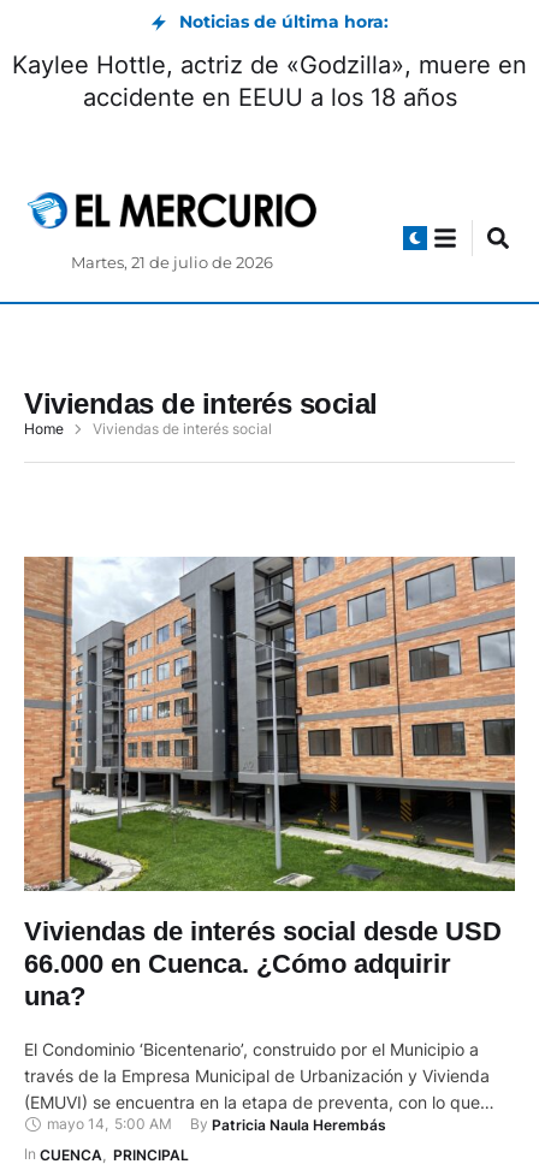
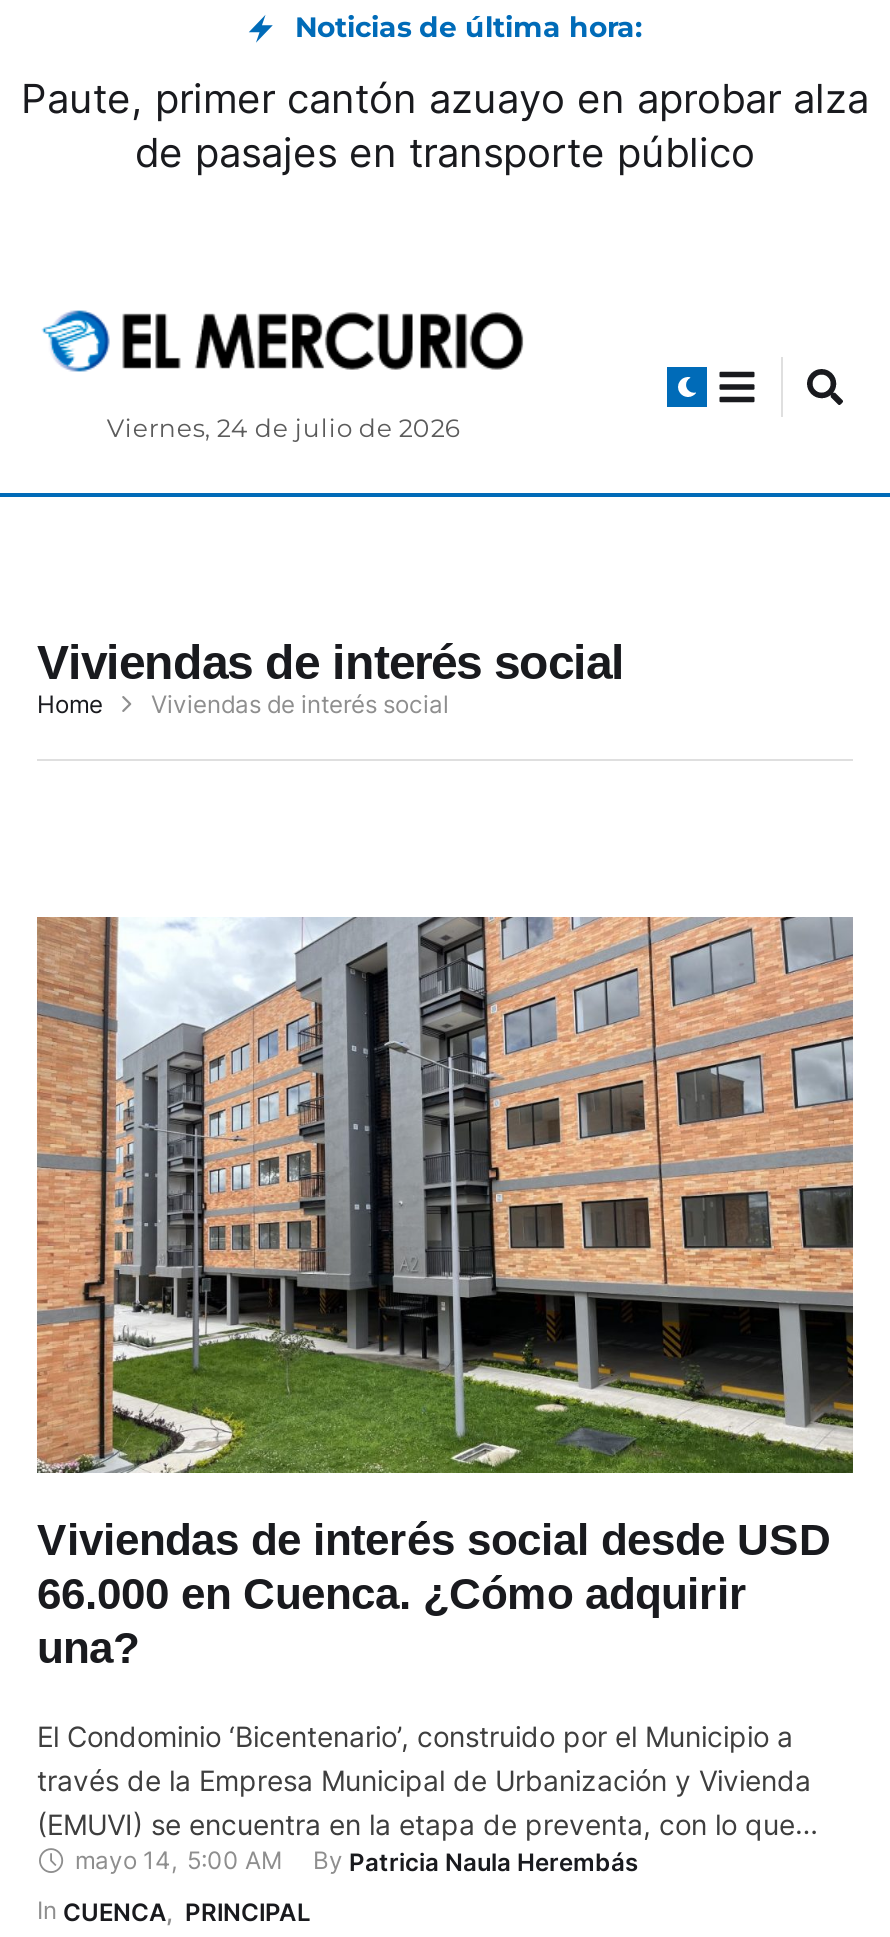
- Kaylee Hottle, actriz de «Godzilla», muere en
- accidente en EEUU a los 18 años
+ Paute, primer cantón azuayo en aprobar alza
+ de pasajes en transporte público

- Martes, 21 de julio de 2026
+ Viernes, 24 de julio de 2026
